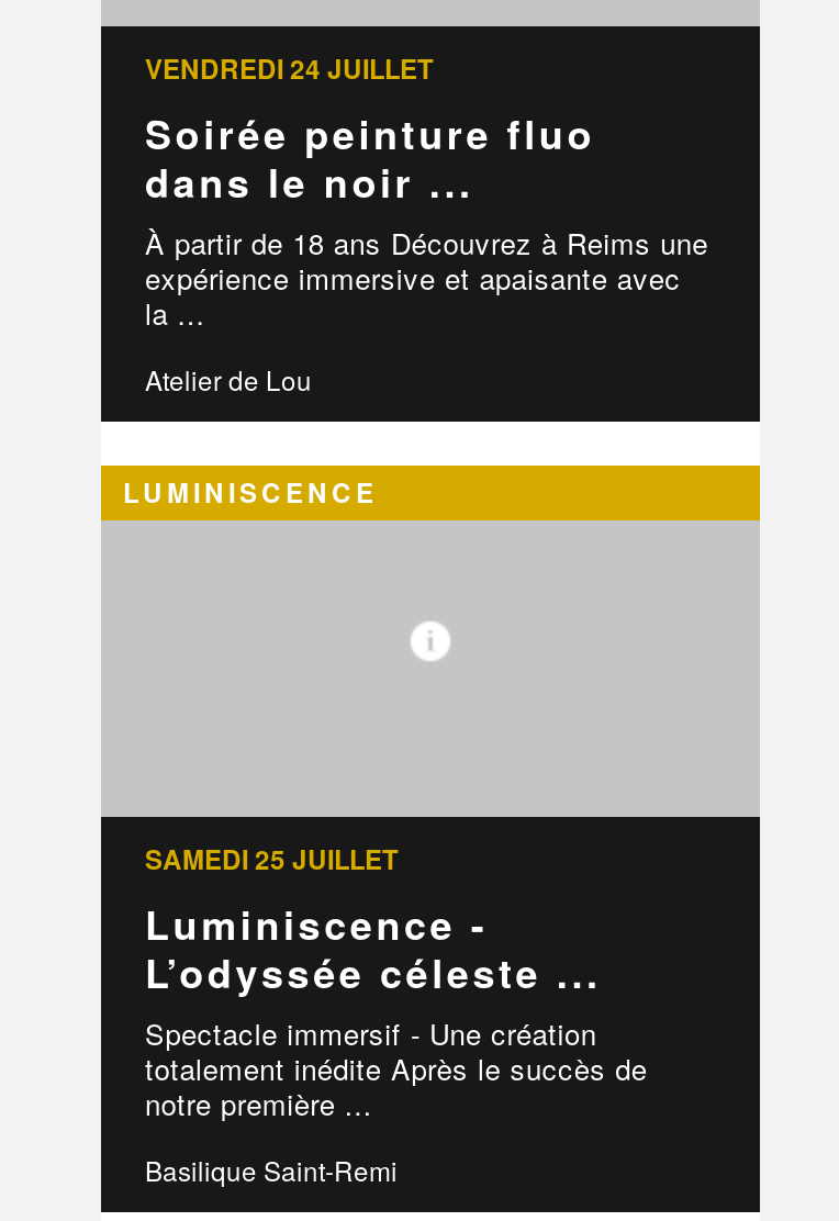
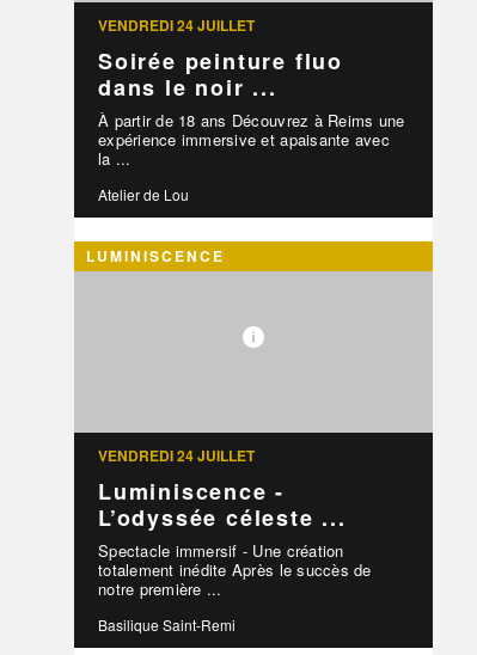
- SAMEDI 25 JUILLET
+ VENDREDI 24 JUILLET
